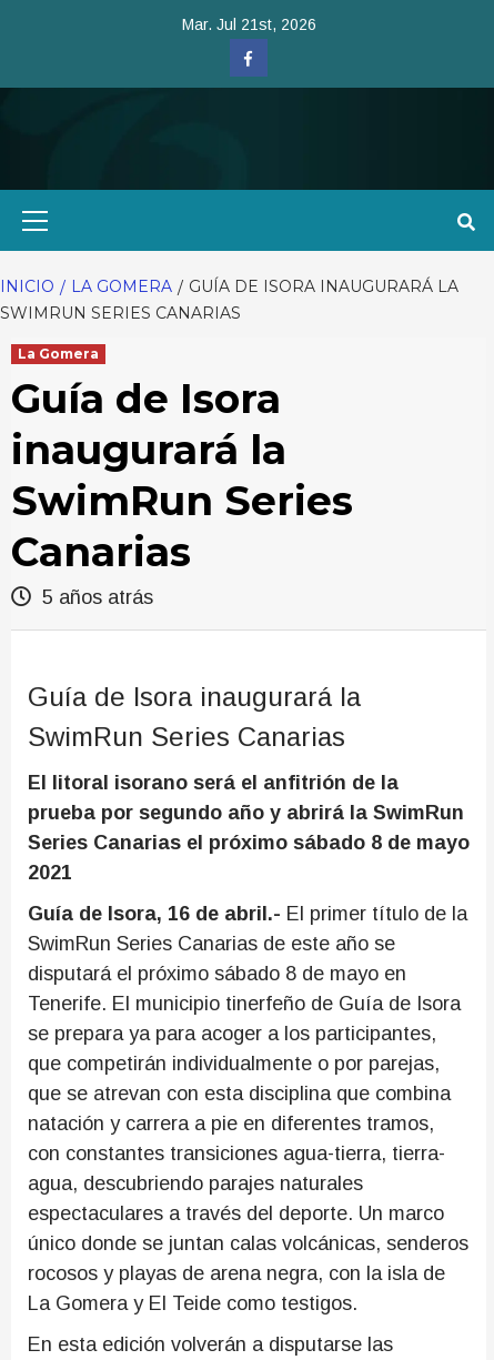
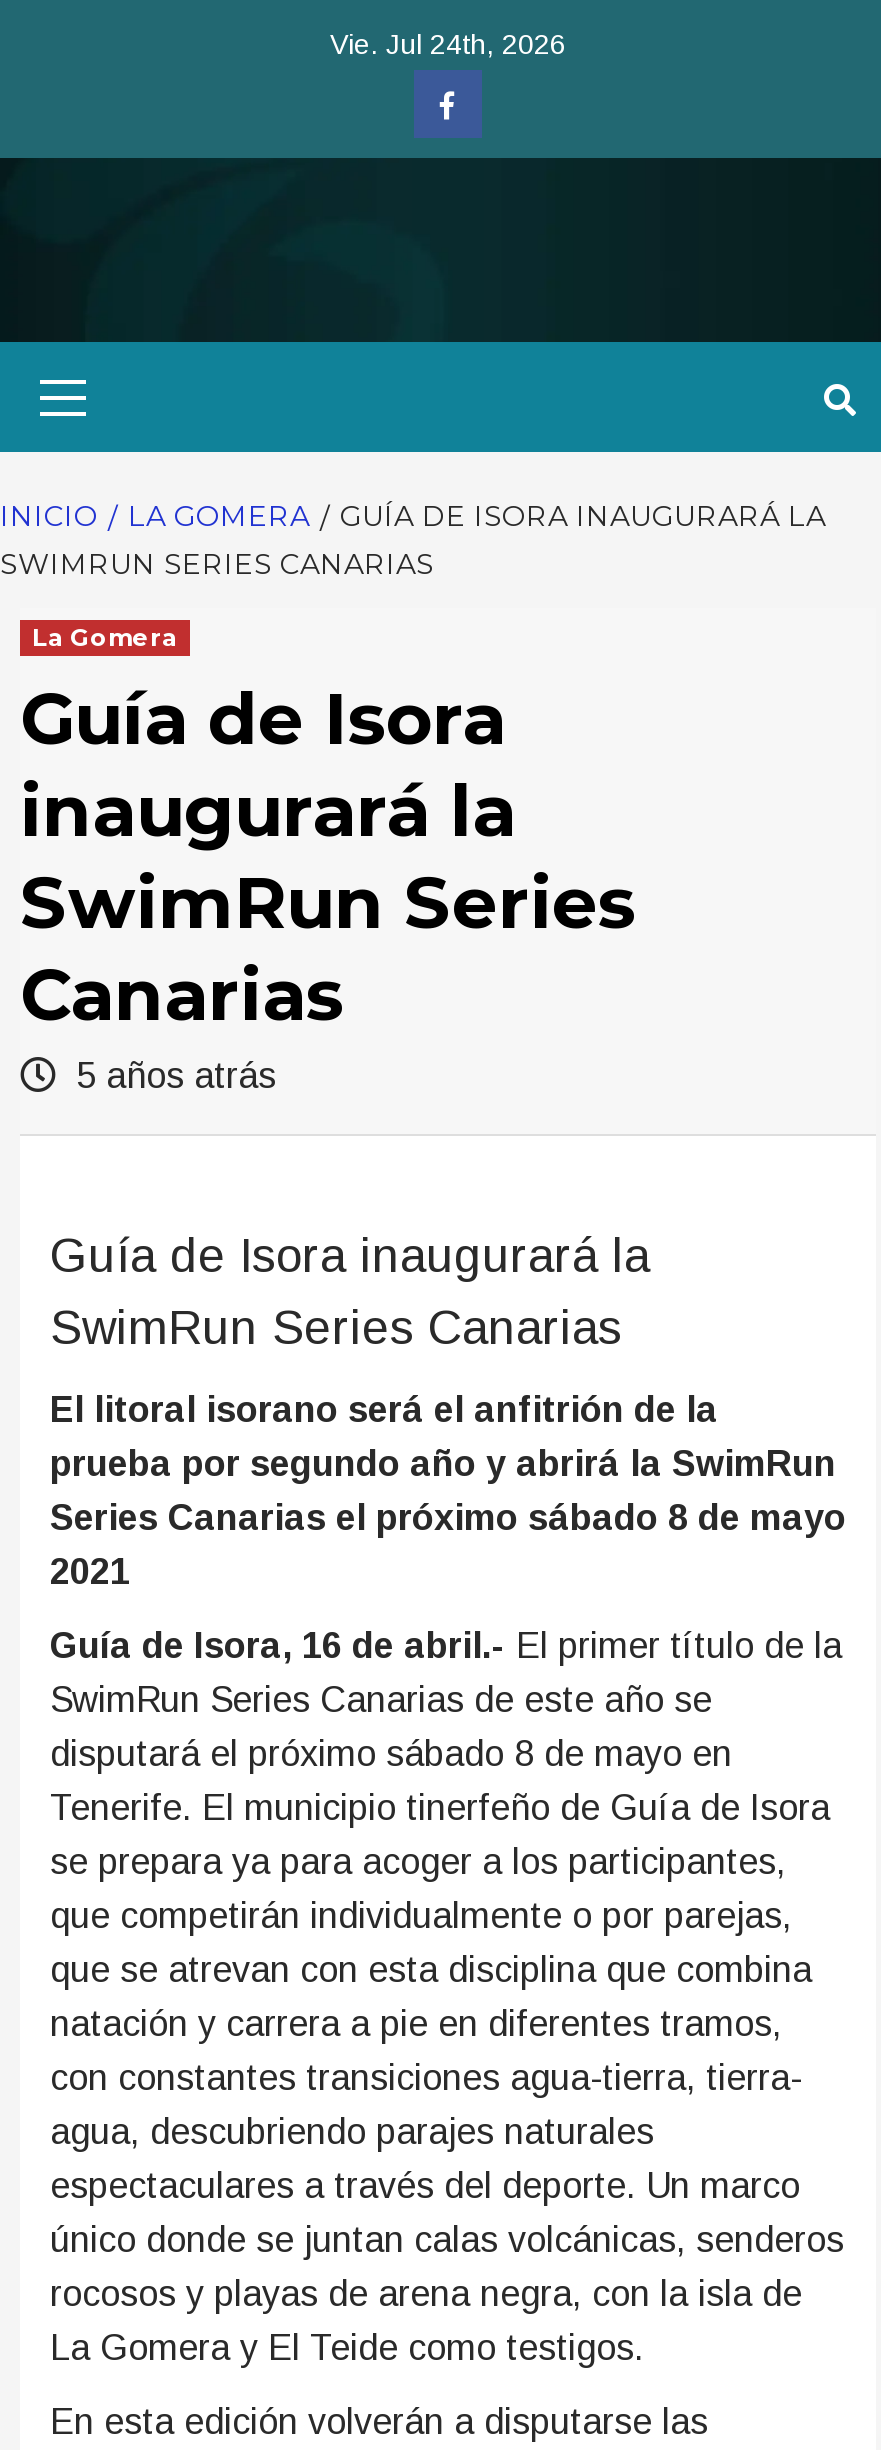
- Mar. Jul 21st, 2026
+ Vie. Jul 24th, 2026
